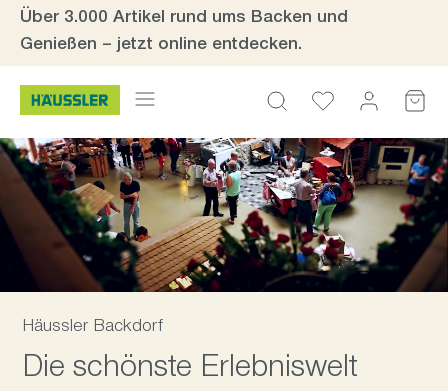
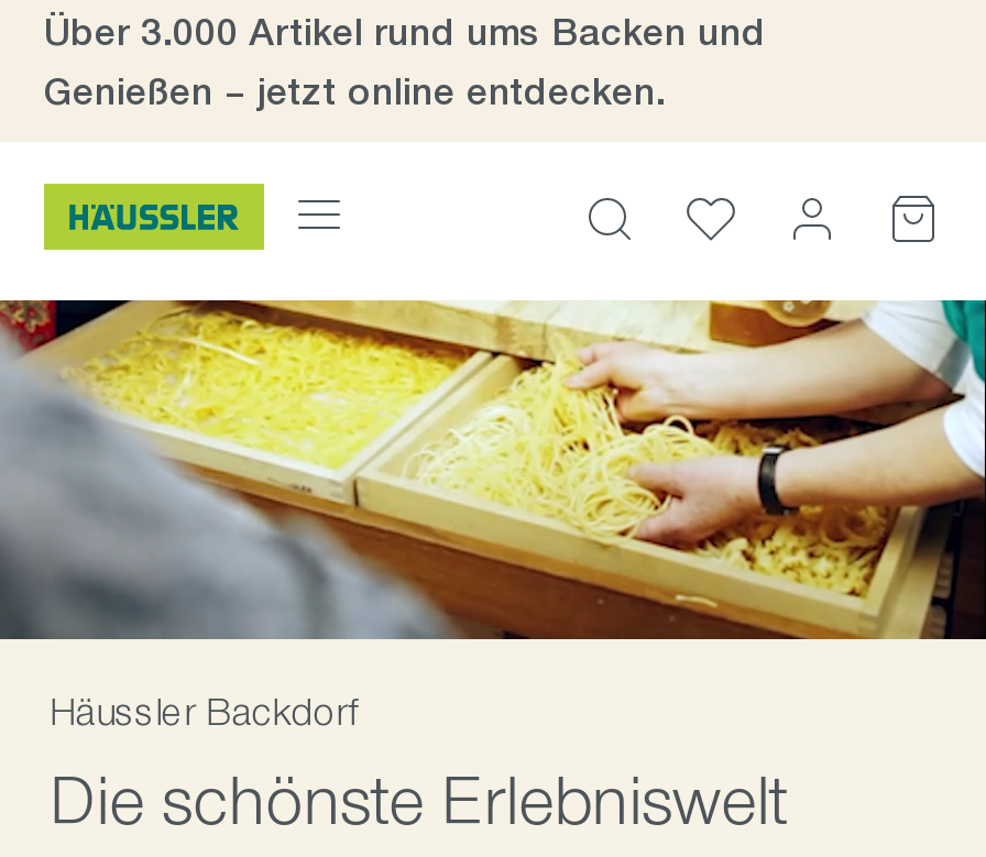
- [image]
+ [image]
